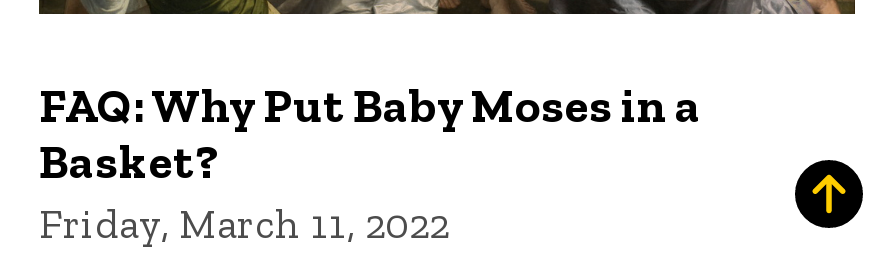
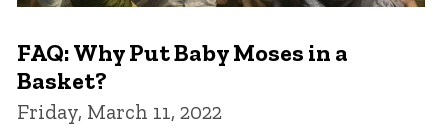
- [image]
